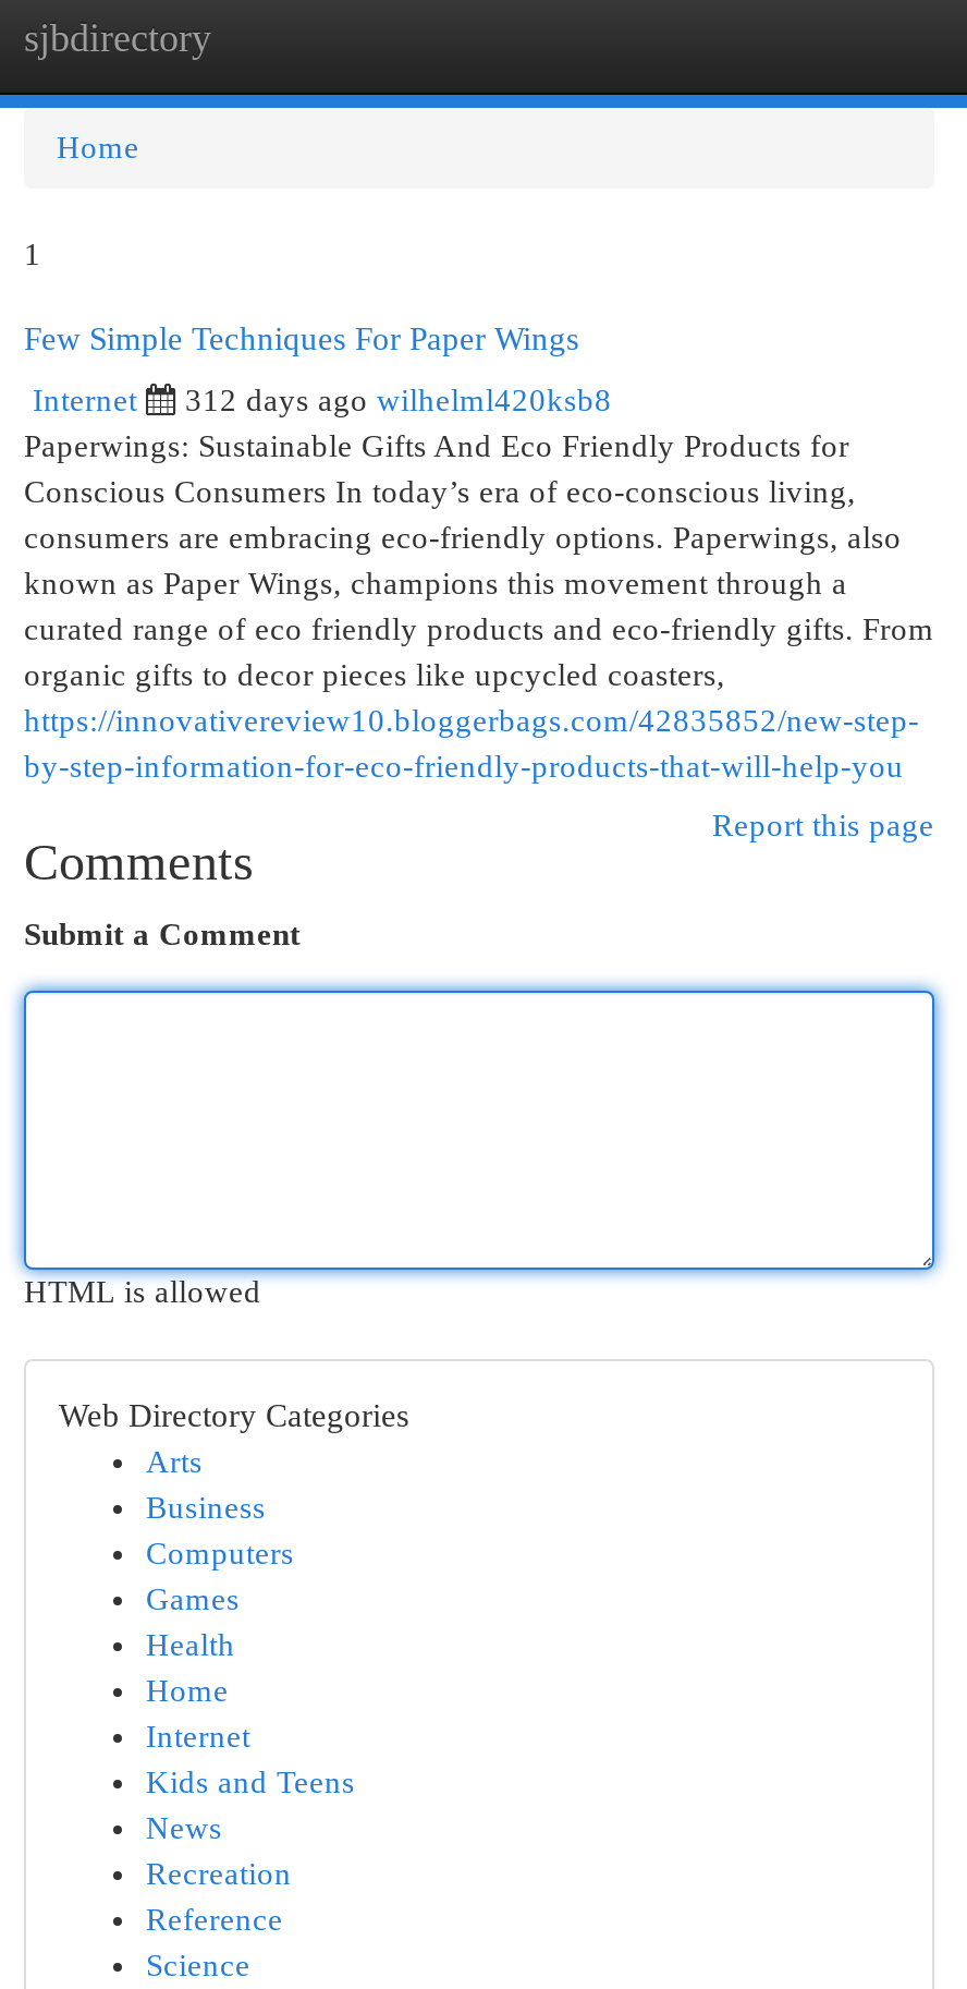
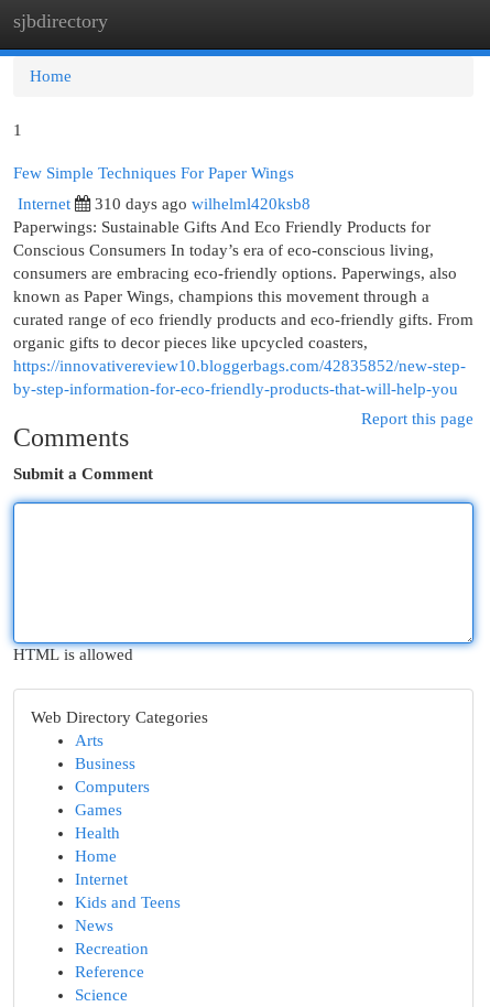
- 312 days ago wilhelml420ksb8
+ 310 days ago wilhelml420ksb8
